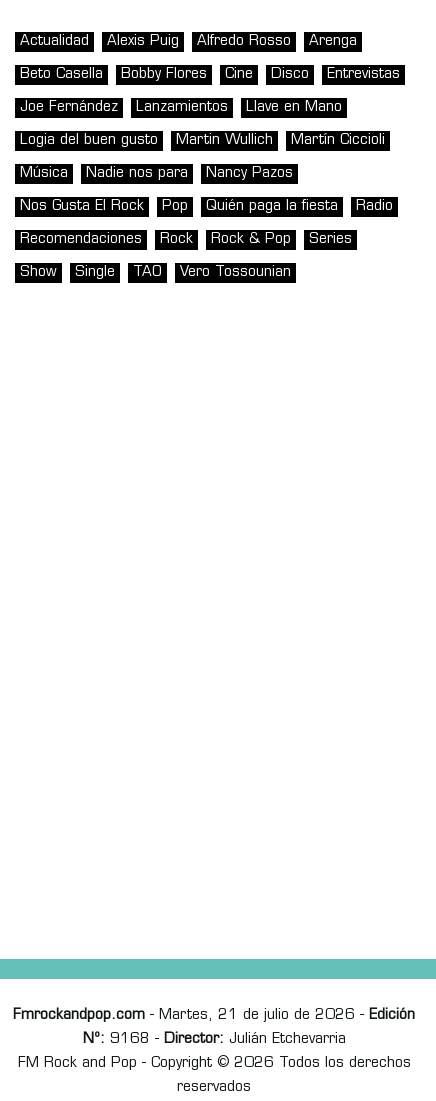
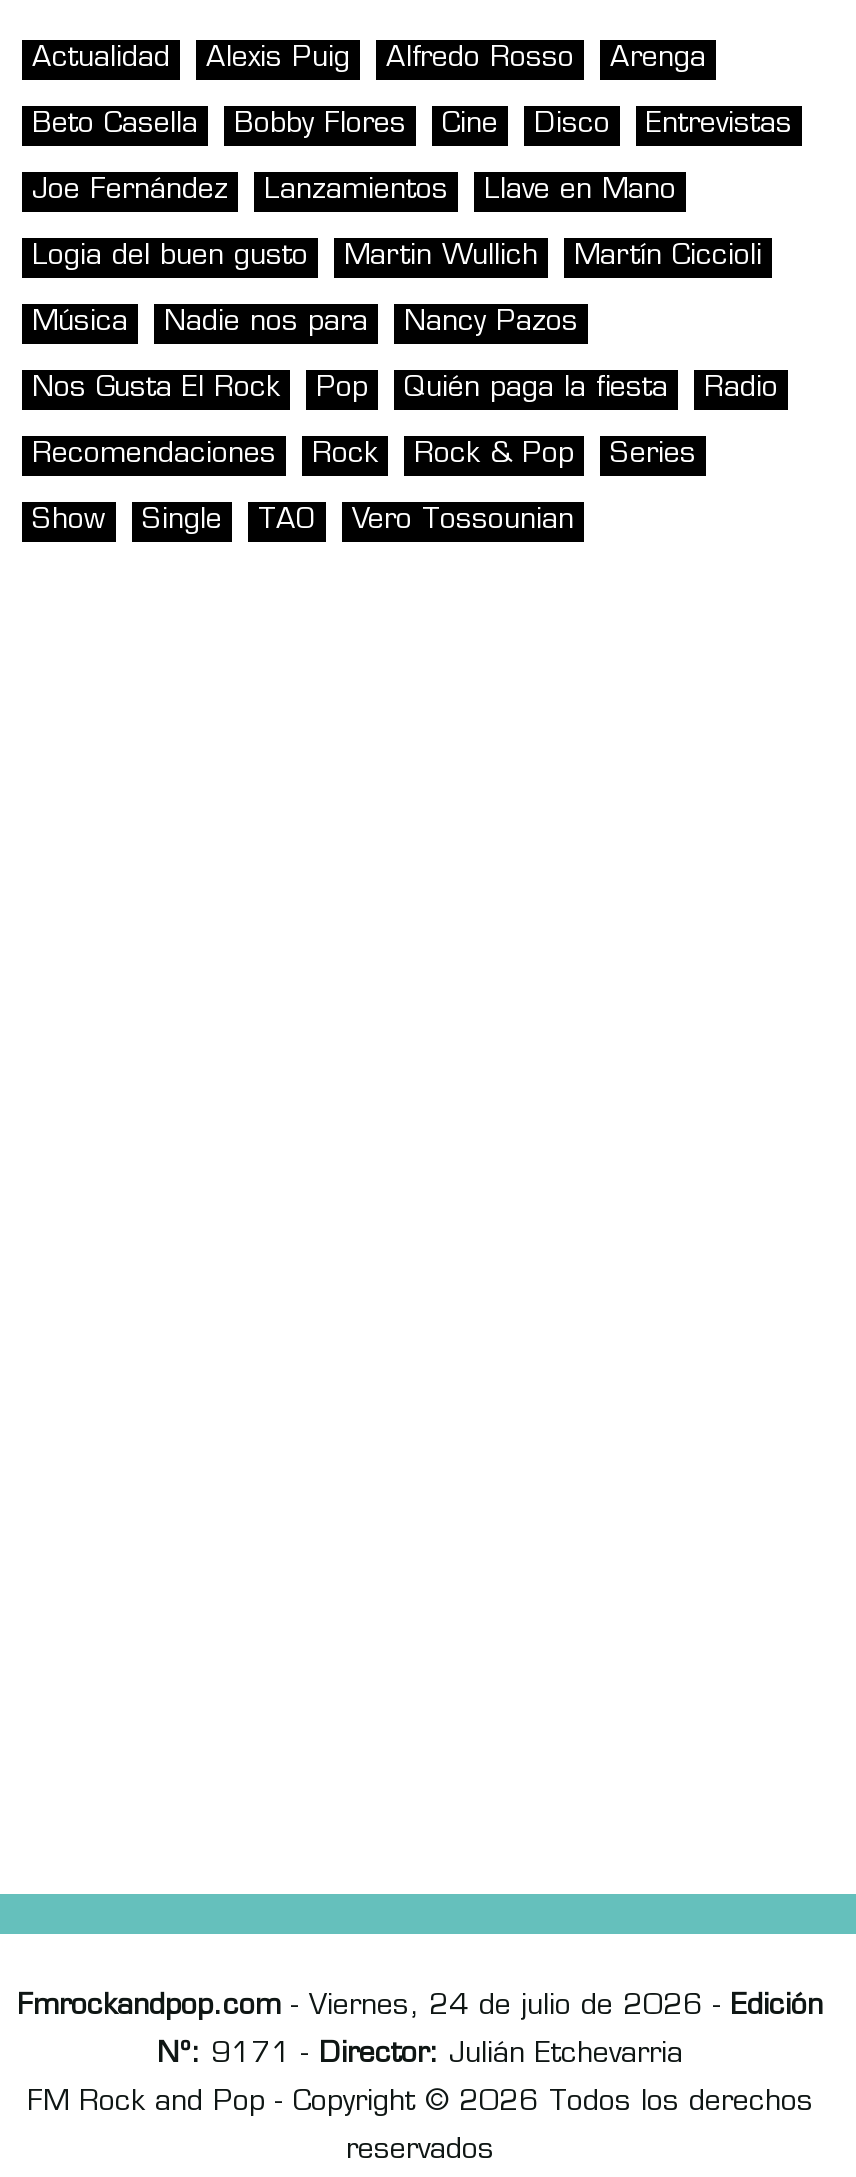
- Fmrockandpop.com - Martes, 21 de julio de 2026 - Edición
+ Fmrockandpop.com - Viernes, 24 de julio de 2026 - Edición

- Nº: 9168 - Director: Julián Etchevarria
+ Nº: 9171 - Director: Julián Etchevarria
